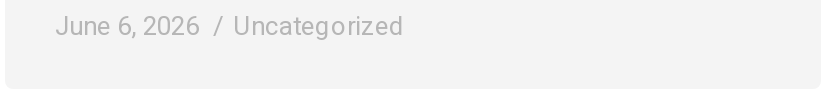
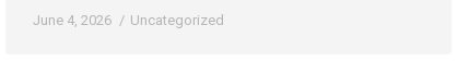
- June 6, 2026 Uncategorized
+ June 4, 2026 Uncategorized
